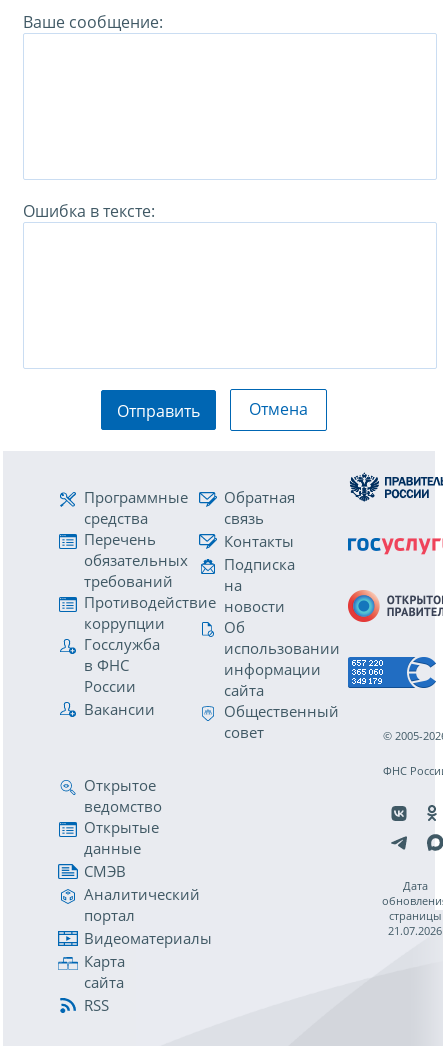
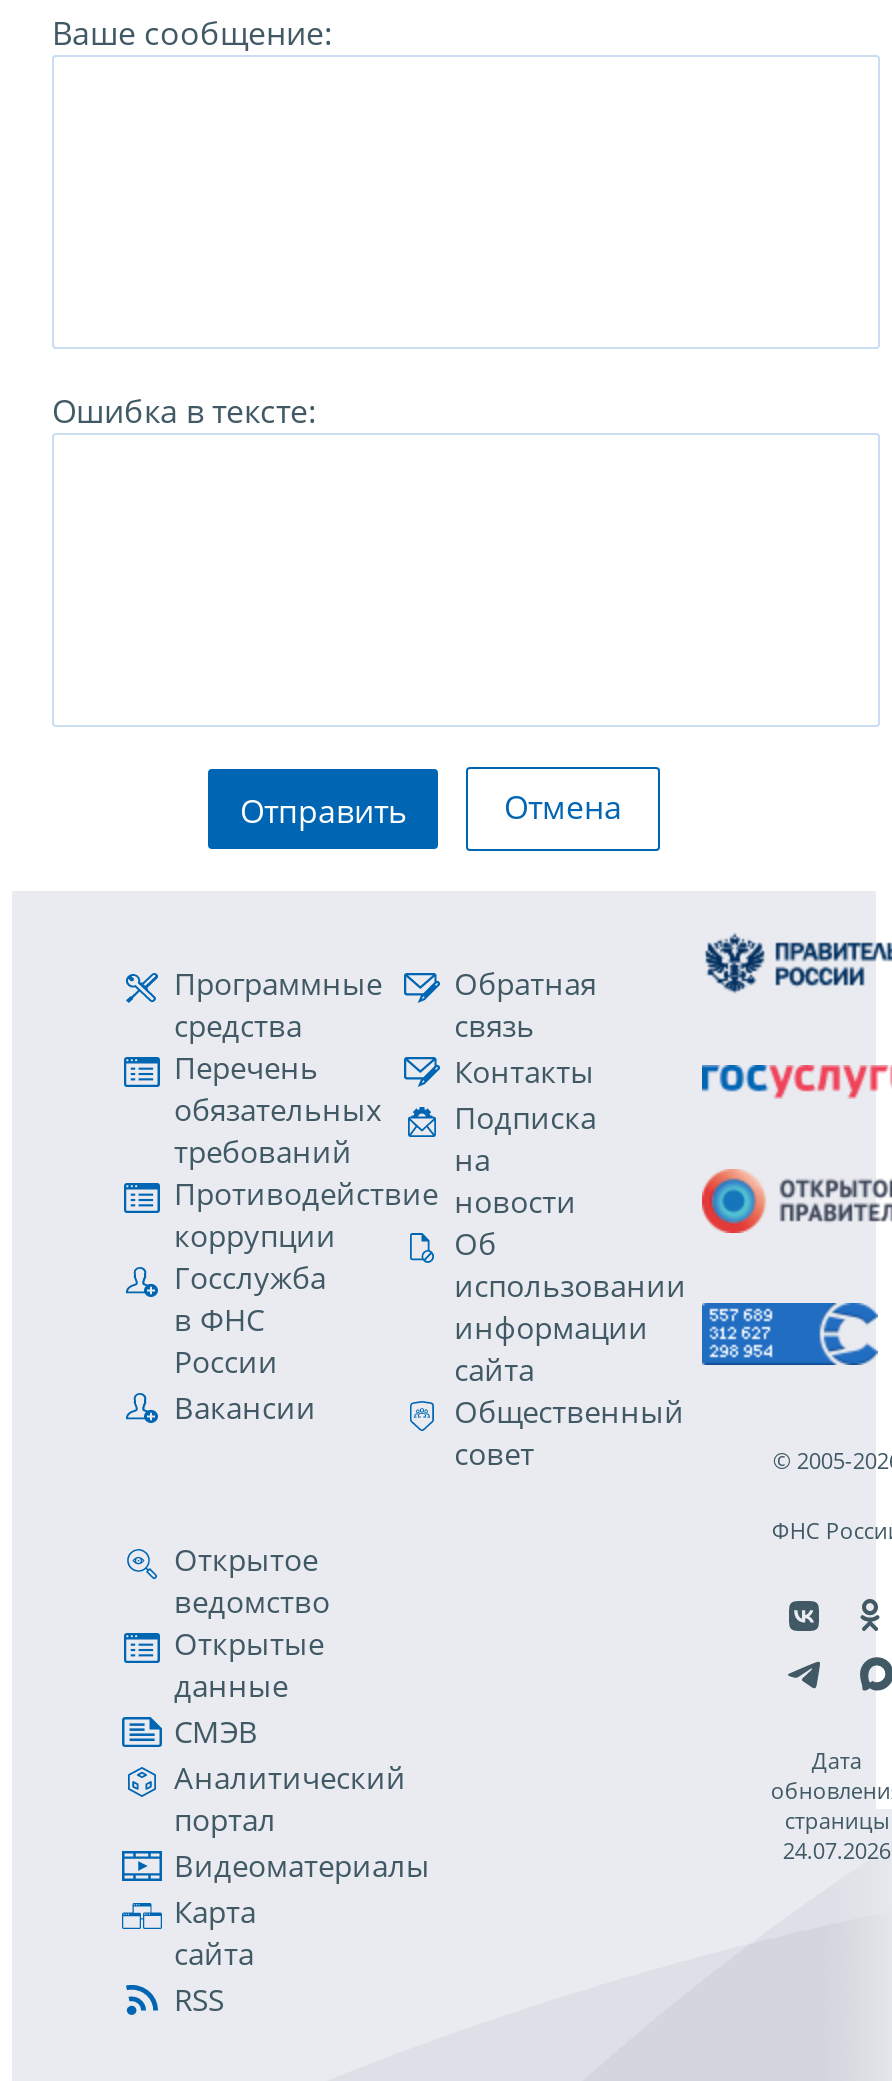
- 21.07.2026
+ 24.07.2026
